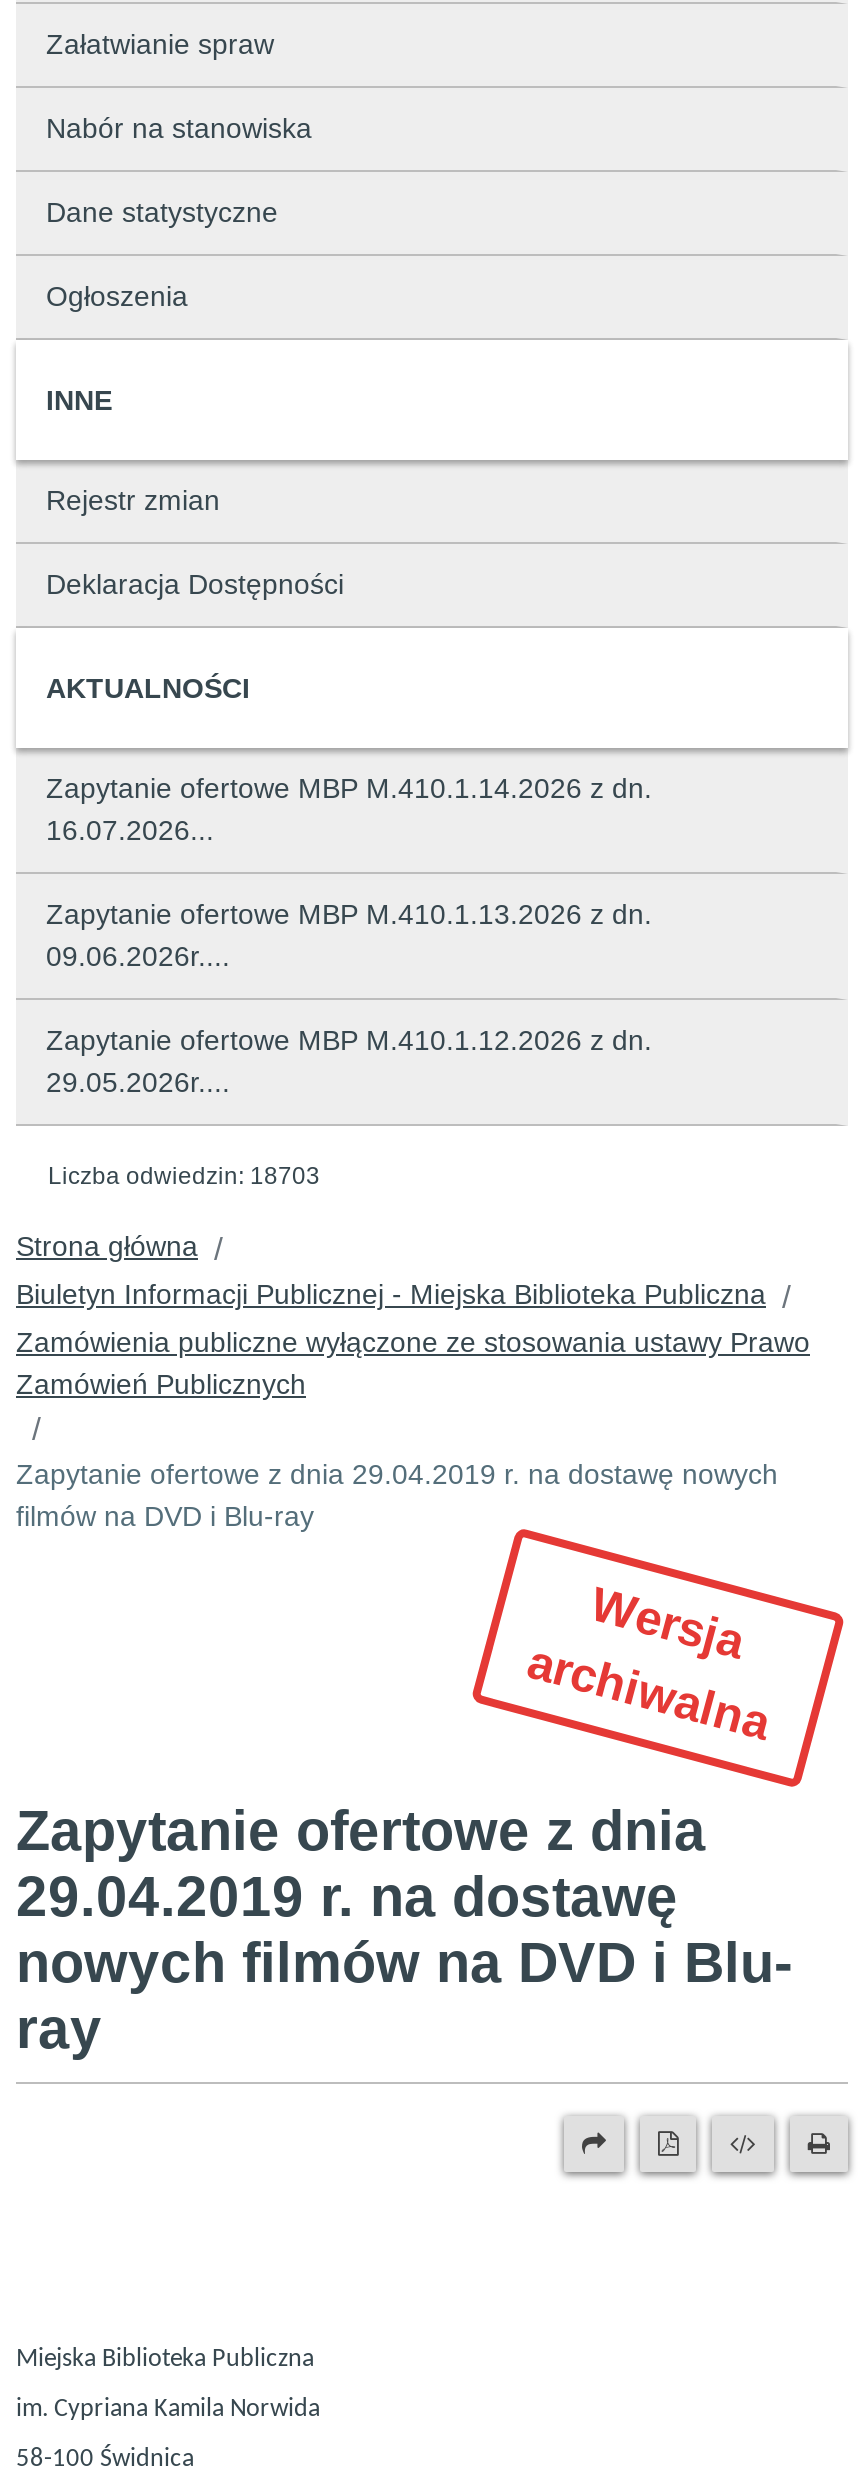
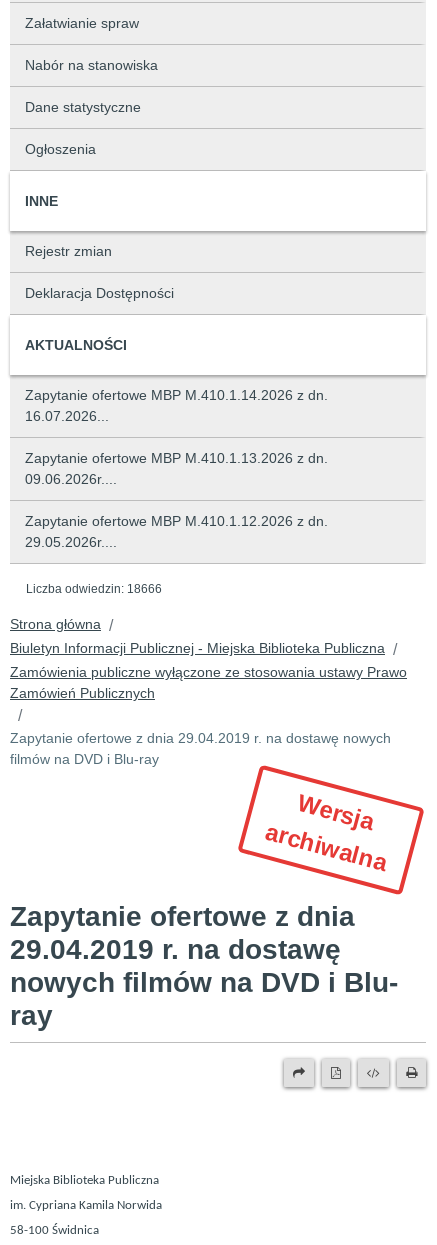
- Liczba odwiedzin: 18703
+ Liczba odwiedzin: 18666
